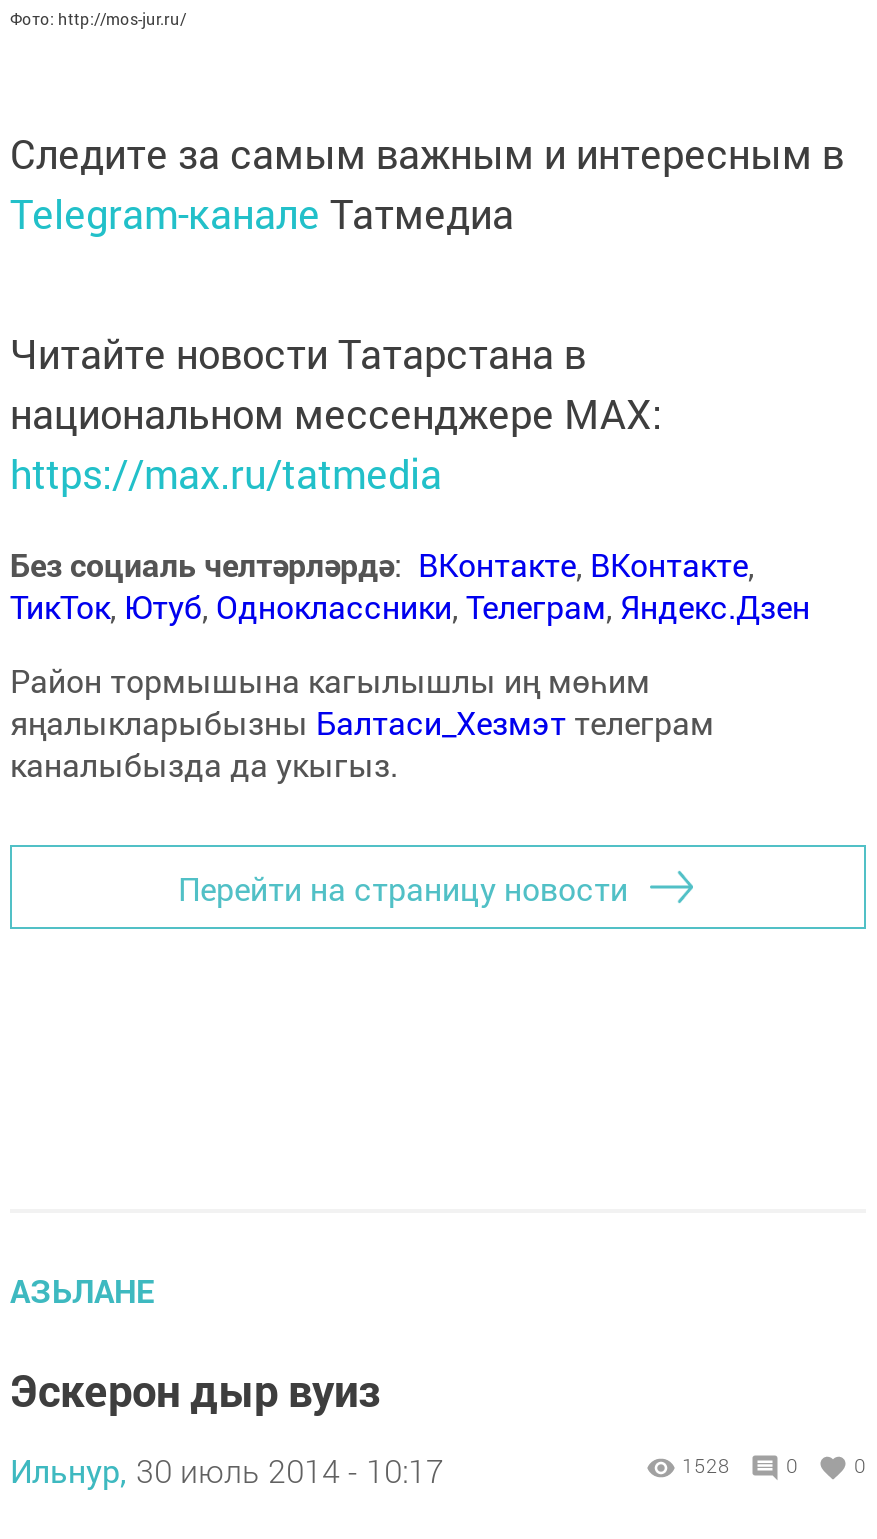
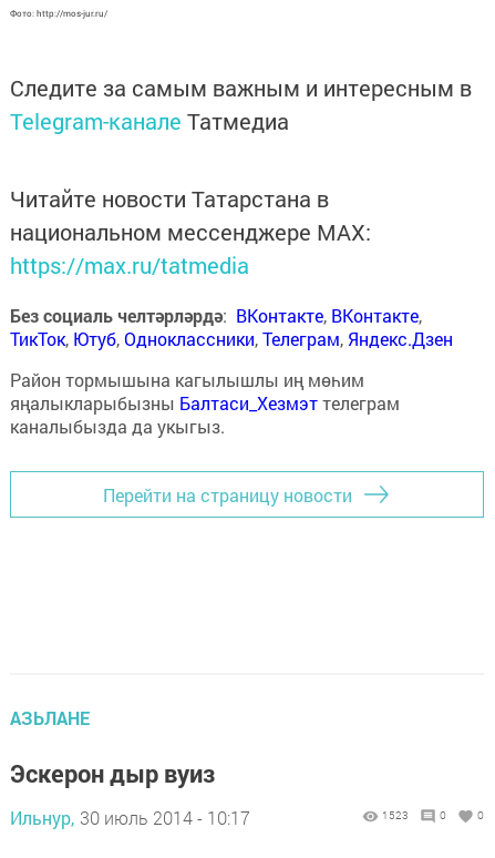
- 1528
+ 1523
